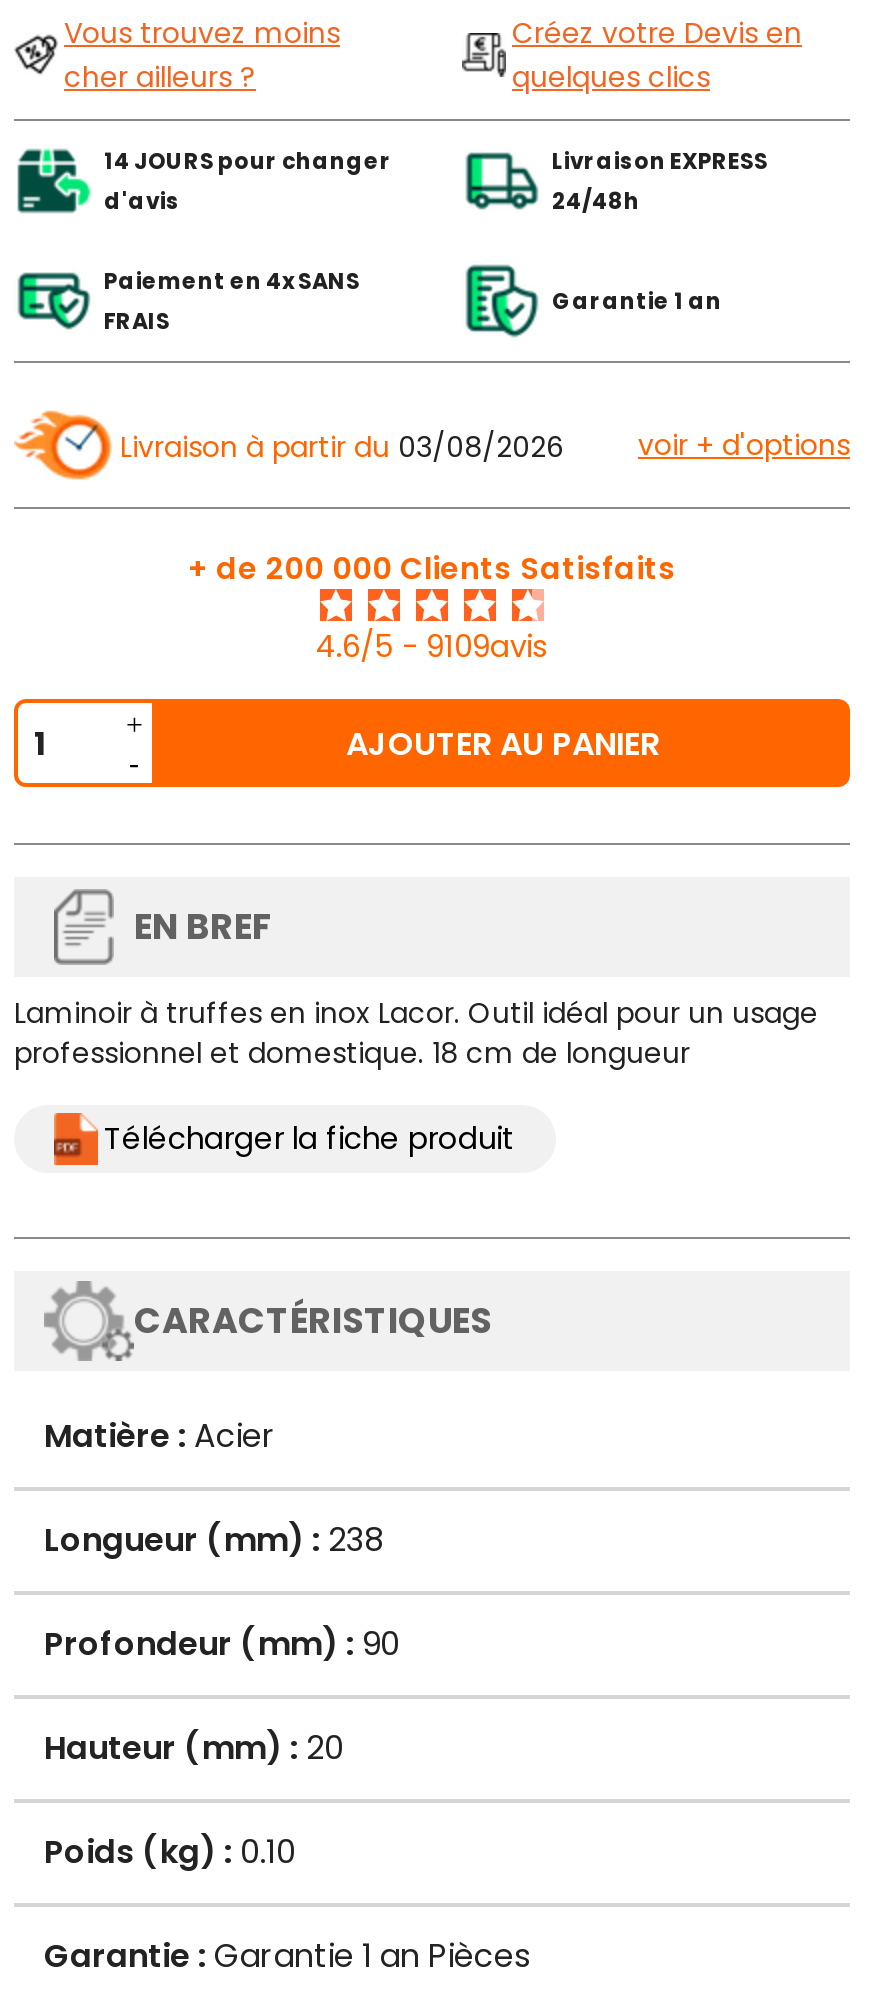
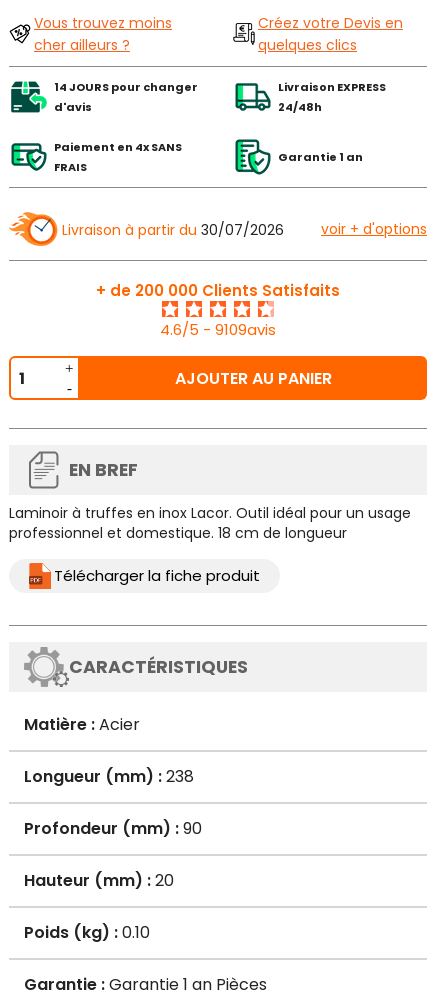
- Livraison à partir du 03/08/2026
+ Livraison à partir du 30/07/2026
